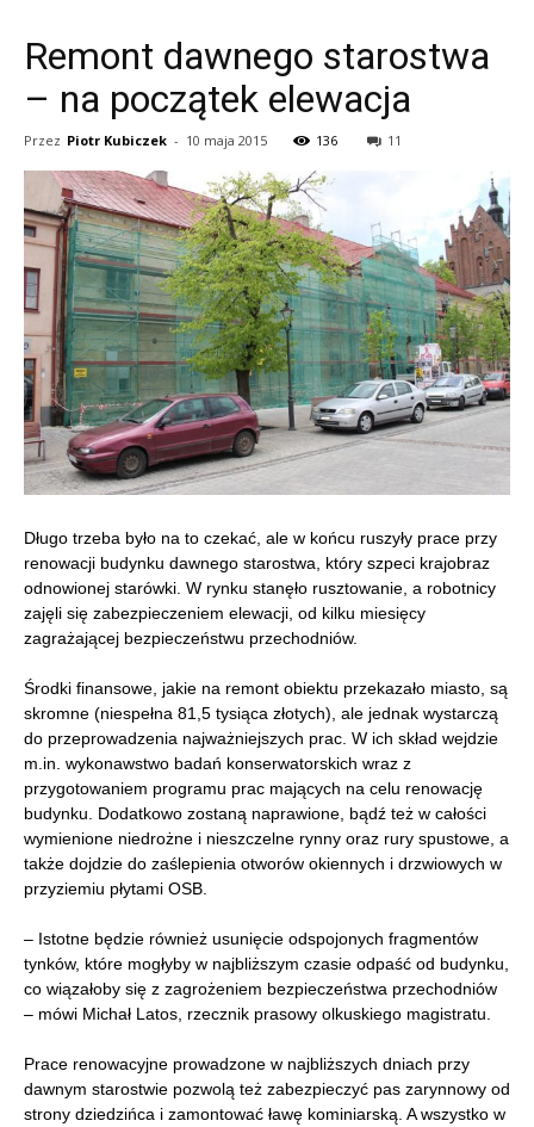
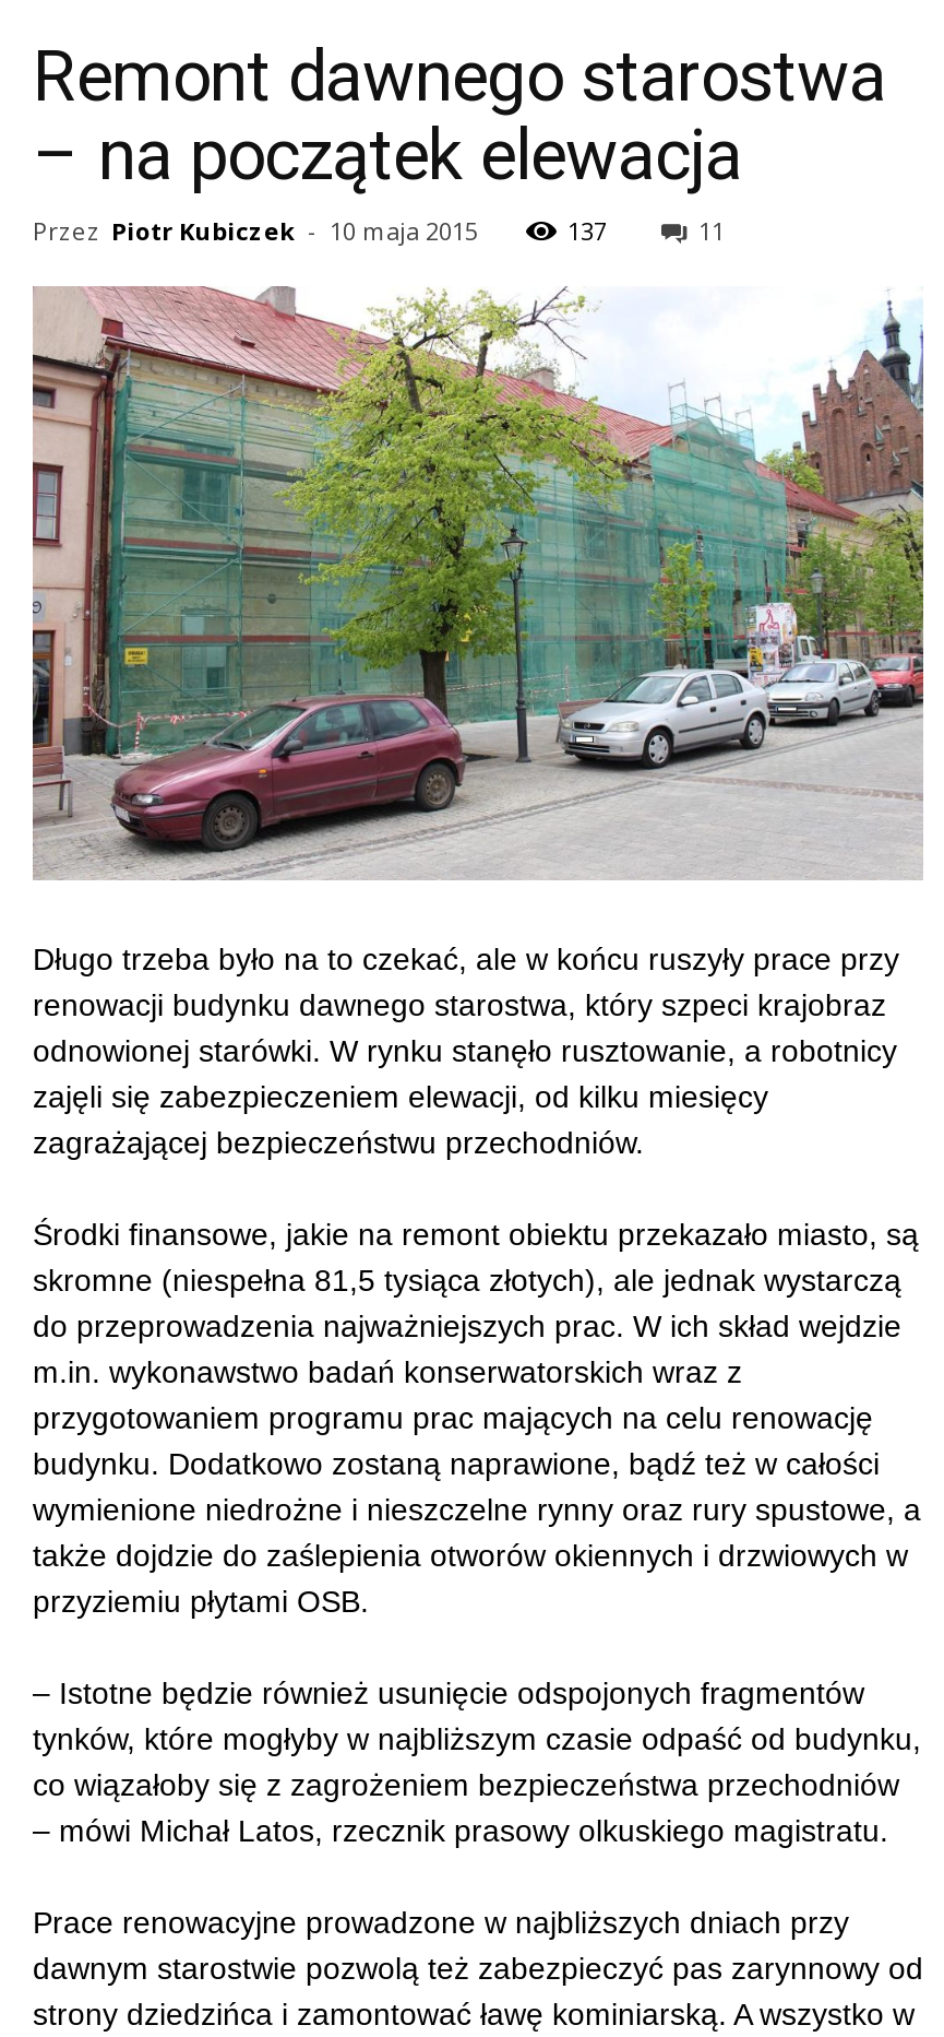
- 136
+ 137
